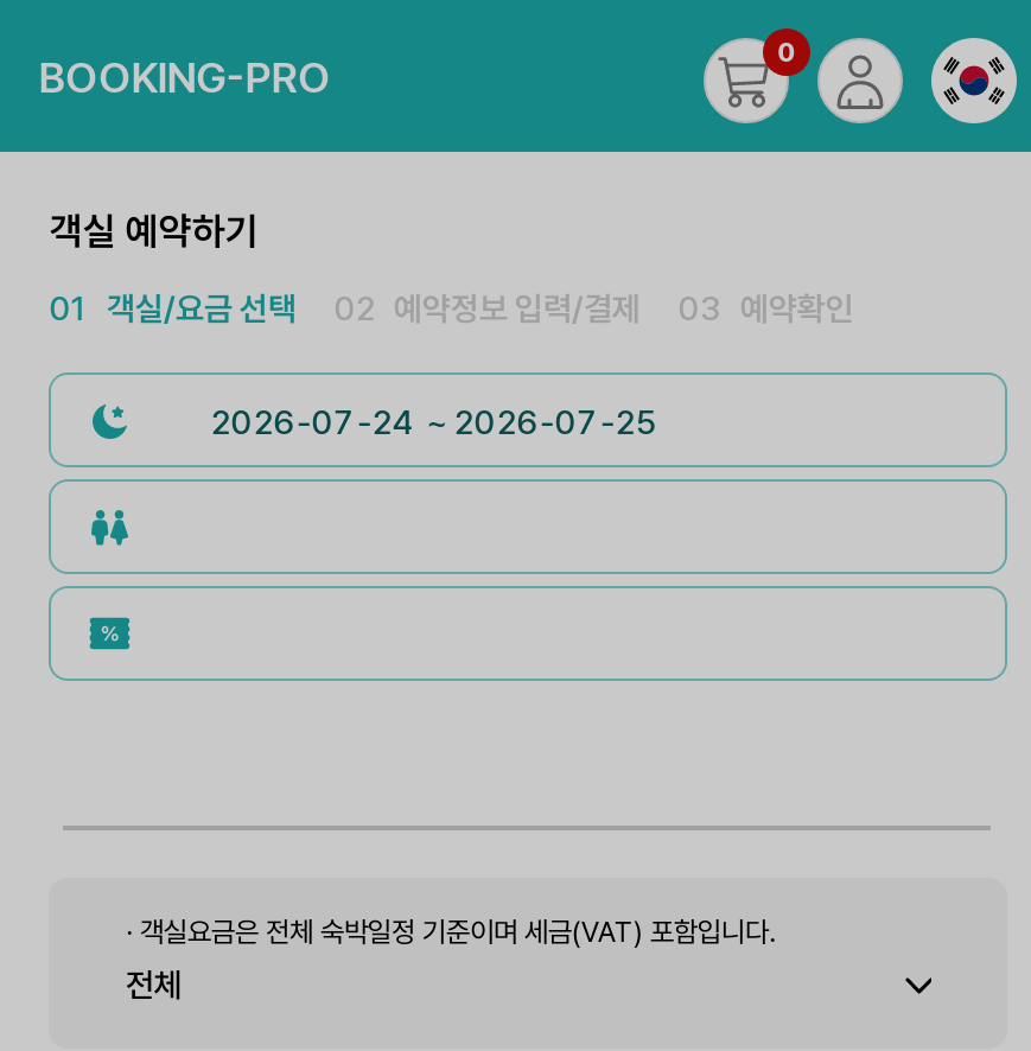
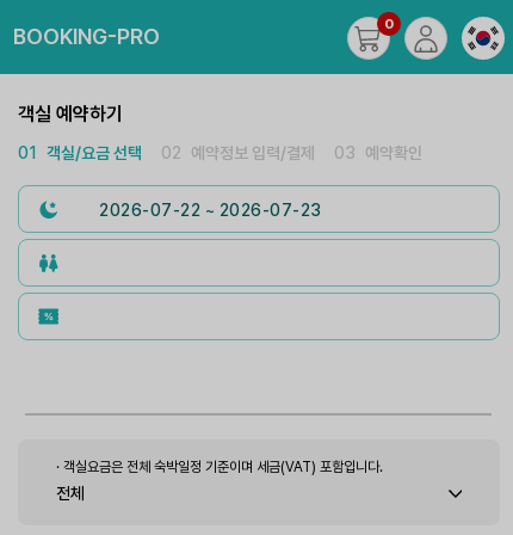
- 2026-07-24 ~ 2026-07-25
+ 2026-07-22 ~ 2026-07-23
